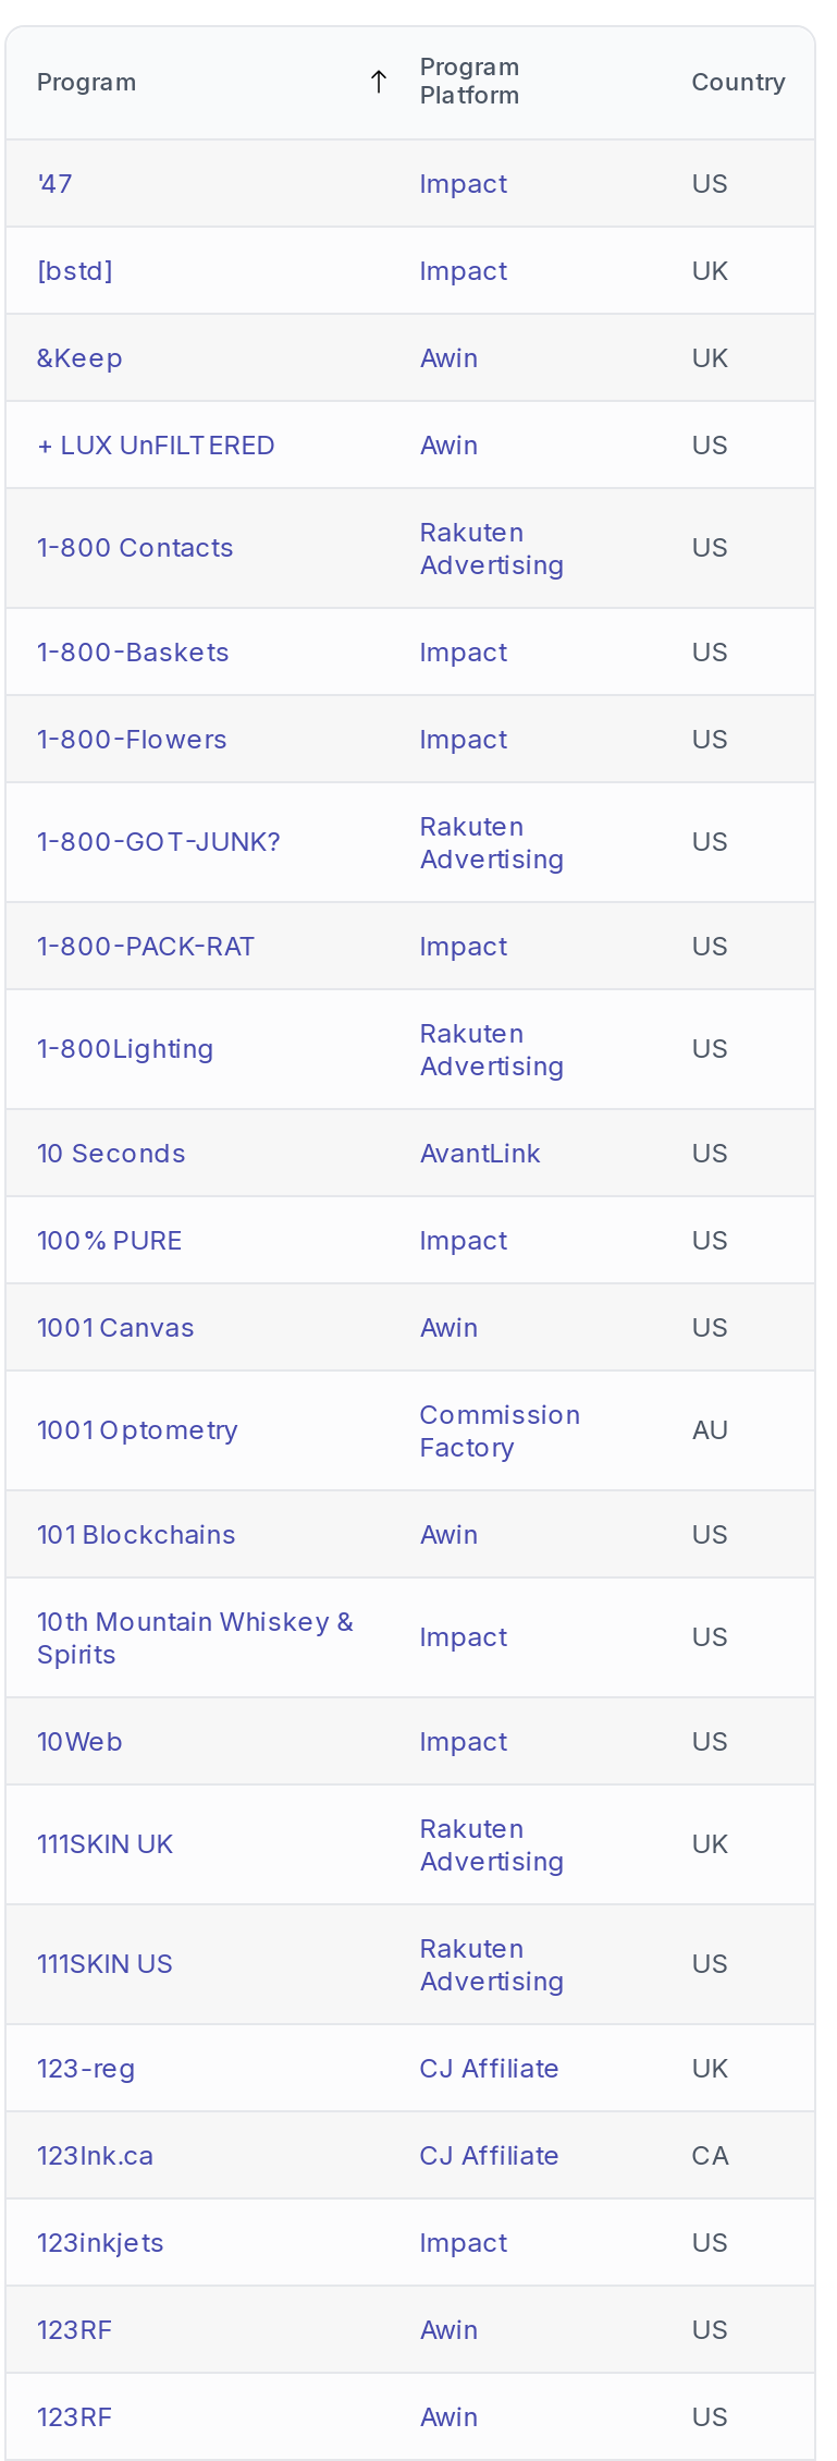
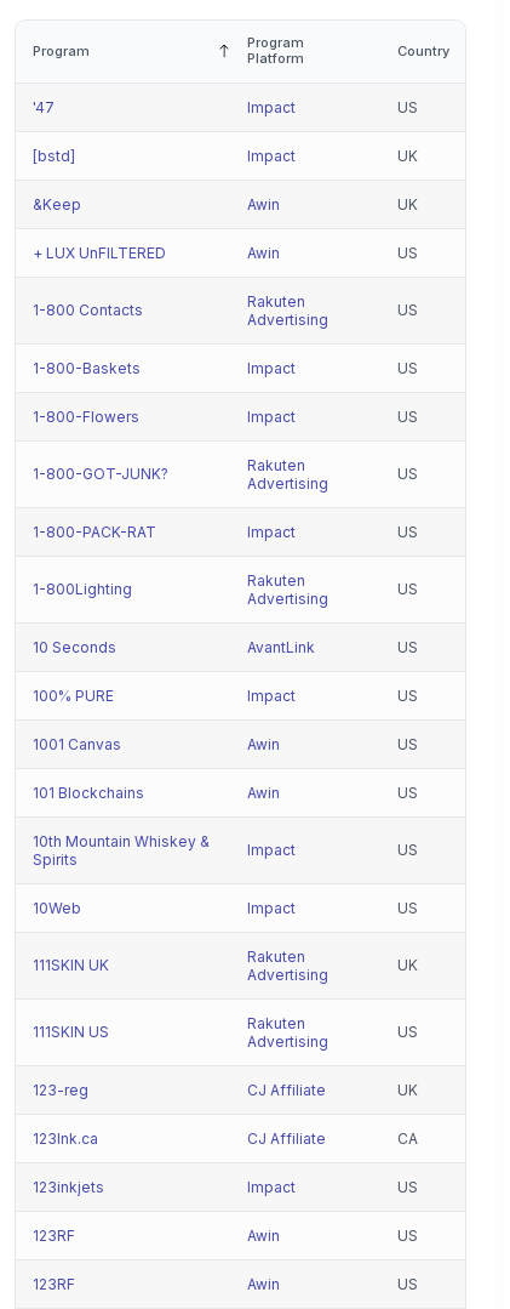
- 1001 Optometry
- Commission
- Factory

- AU
